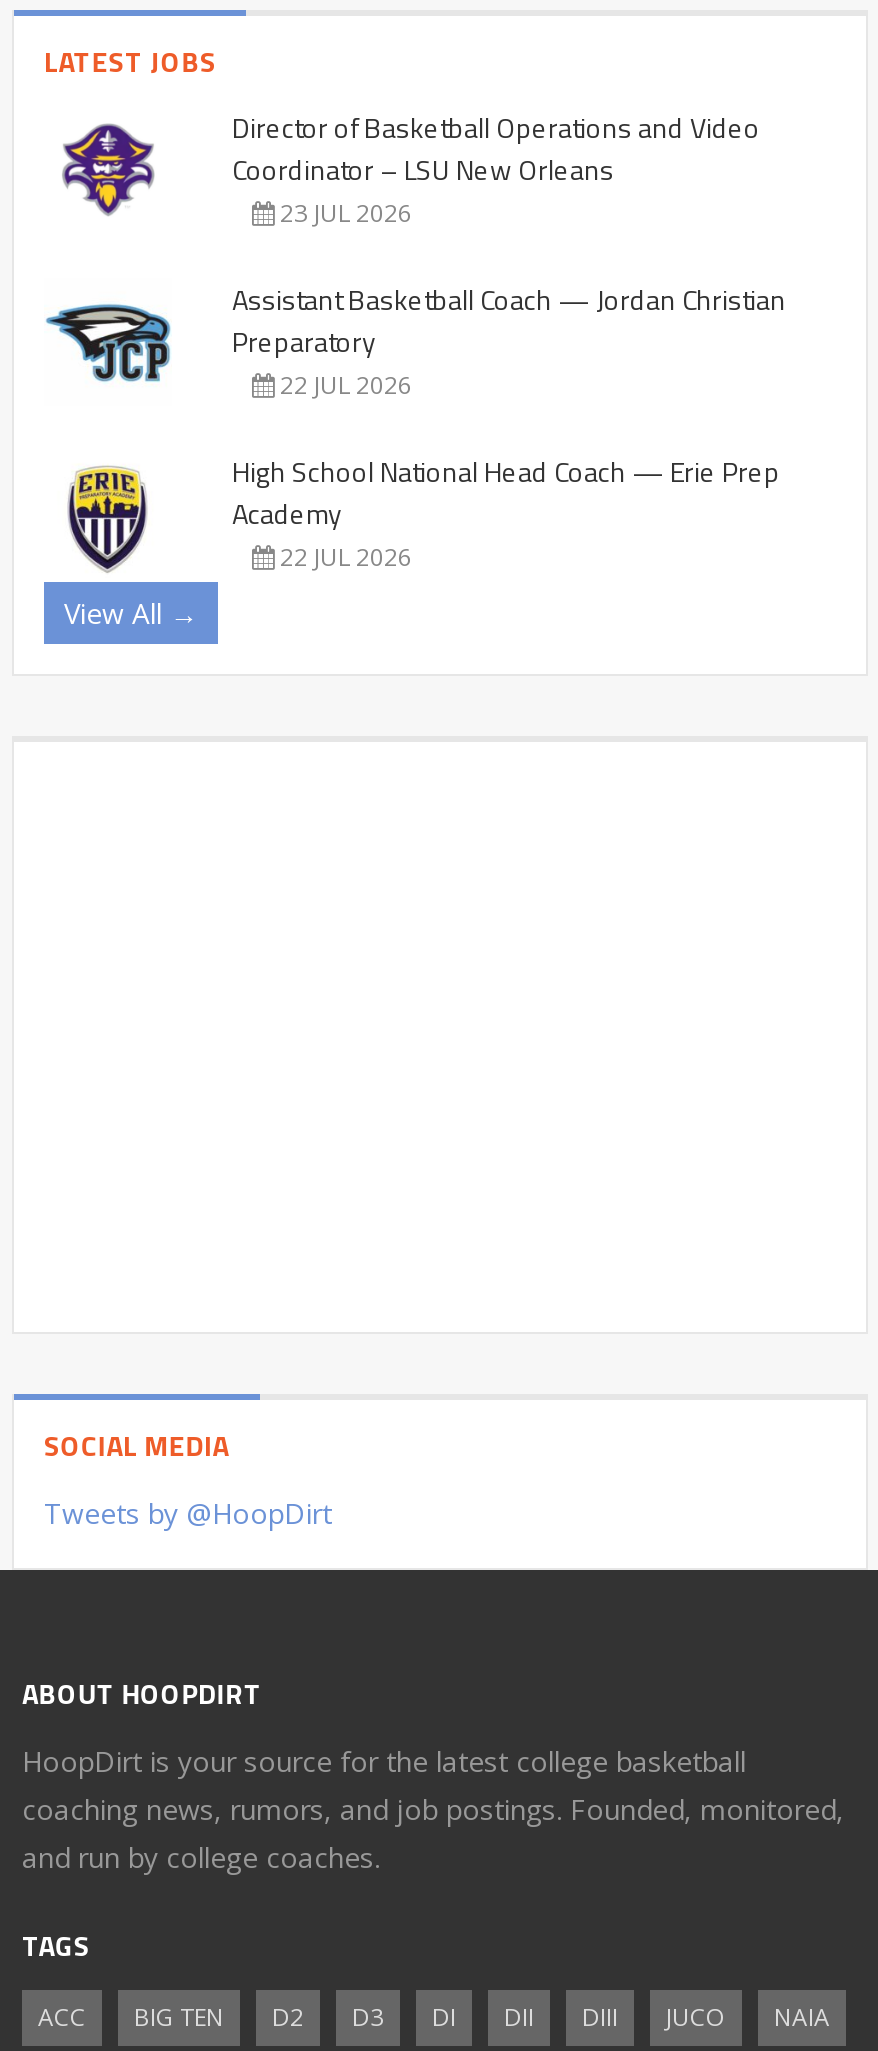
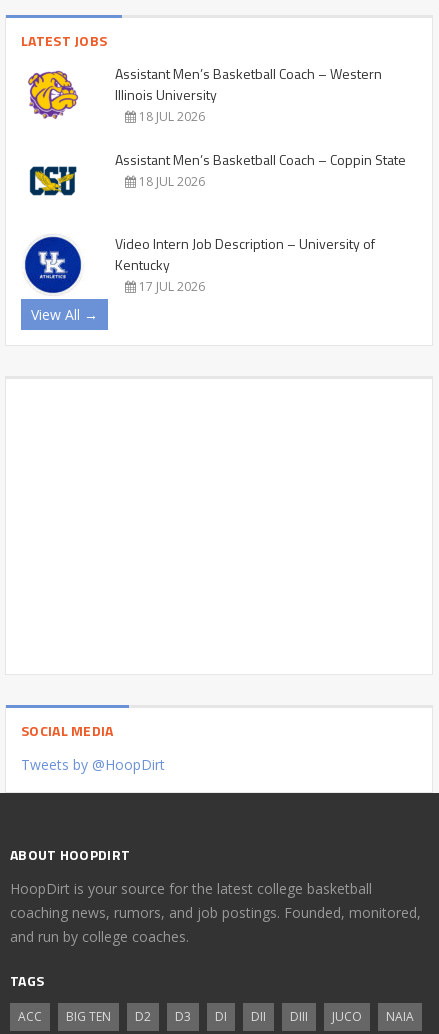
- [image]
- Director of Basketball Operations and Video
- Coordinator – LSU New Orleans
- 23 JUL 2026
+ [image]
+ Assistant Men’s Basketball Coach – Western
+ Illinois University
+ 18 JUL 2026

- [image]
- Assistant Basketball Coach — Jordan Christian
- Preparatory
- 22 JUL 2026
+ [image]
+ Assistant Men’s Basketball Coach – Coppin State
+ 18 JUL 2026

- [image]
- High School National Head Coach — Erie Prep
- Academy
- 22 JUL 2026
+ [image]
+ Video Intern Job Description – University of
+ Kentucky
+ 17 JUL 2026
